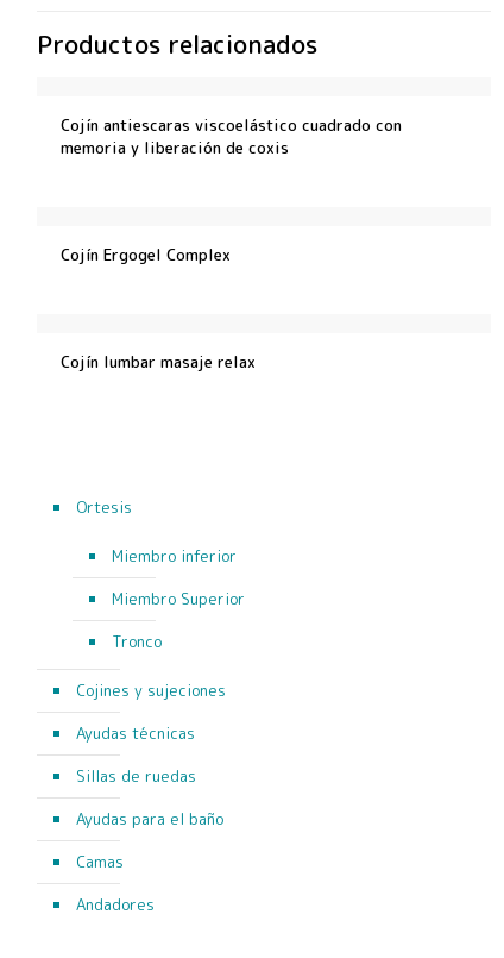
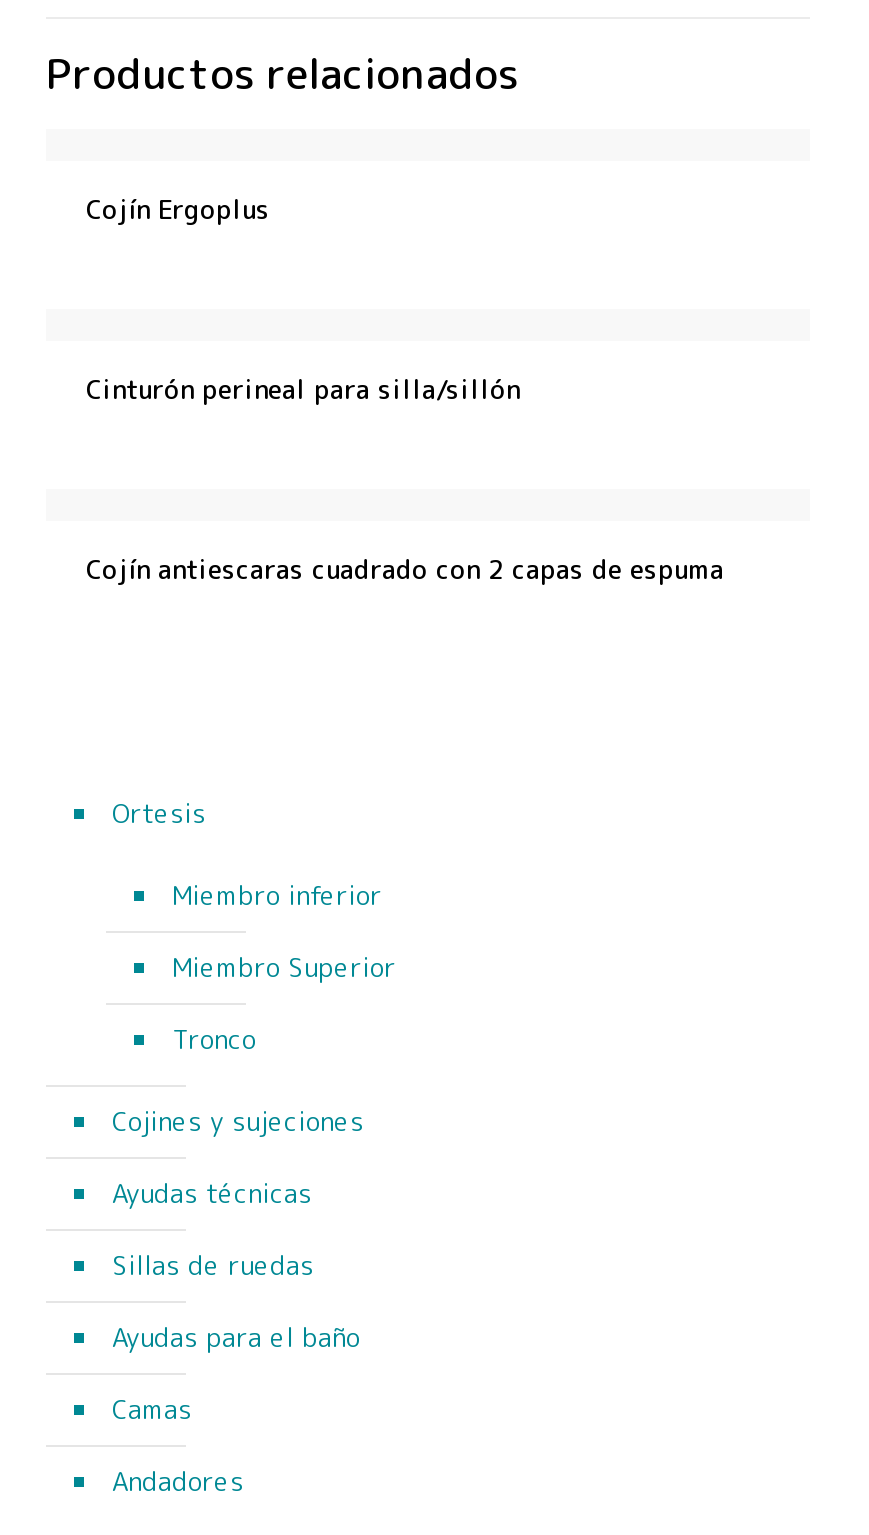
- Cojín antiescaras viscoelástico cuadrado con
- memoria y liberación de coxis
+ Cojín Ergoplus

- Cojín Ergogel Complex
+ Cinturón perineal para silla/sillón

- Cojín lumbar masaje relax
+ Cojín antiescaras cuadrado con 2 capas de espuma
